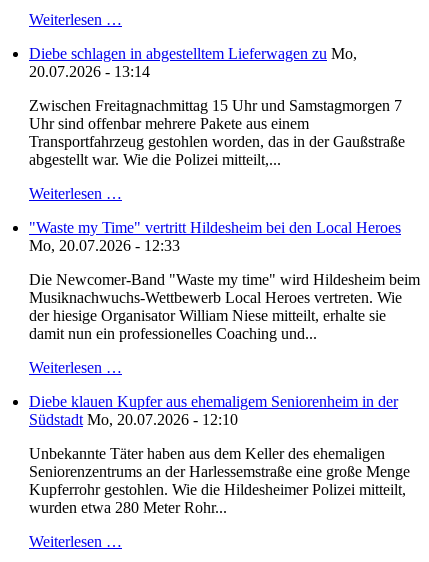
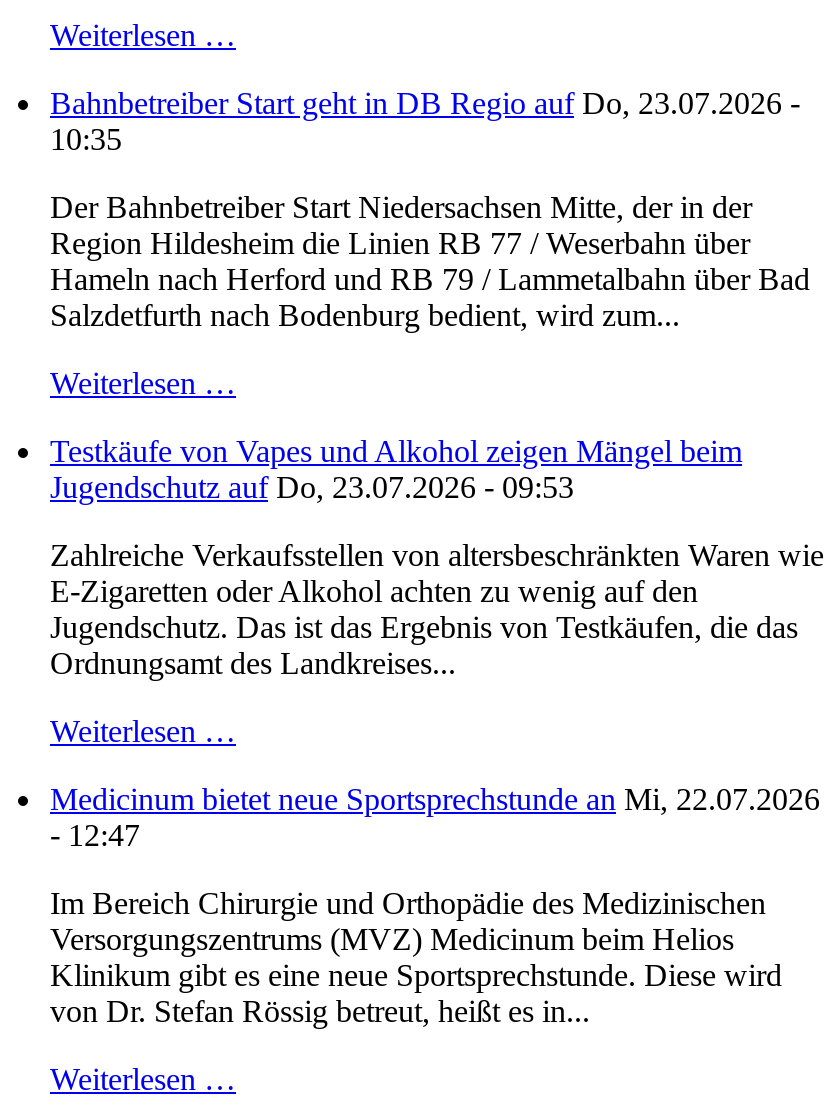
- Diebe schlagen in abgestelltem Lieferwagen zu Mo,
- 20.07.2026 - 13:14
+ Bahnbetreiber Start geht in DB Regio auf Do, 23.07.2026 -
+ 10:35

- Zwischen Freitagnachmittag 15 Uhr und Samstagmorgen 7
- Uhr sind offenbar mehrere Pakete aus einem
- Transportfahrzeug gestohlen worden, das in der Gaußstraße
- abgestellt war. Wie die Polizei mitteilt,...
+ Der Bahnbetreiber Start Niedersachsen Mitte, der in der
+ Region Hildesheim die Linien RB 77 / Weserbahn über
+ Hameln nach Herford und RB 79 / Lammetalbahn über Bad
+ Salzdetfurth nach Bodenburg bedient, wird zum...

- "Waste my Time" vertritt Hildesheim bei den Local Heroes
- Mo, 20.07.2026 - 12:33
+ Testkäufe von Vapes und Alkohol zeigen Mängel beim
+ Jugendschutz auf Do, 23.07.2026 - 09:53

- Die Newcomer-Band "Waste my time" wird Hildesheim beim
- Musiknachwuchs-Wettbewerb Local Heroes vertreten. Wie
- der hiesige Organisator William Niese mitteilt, erhalte sie
- damit nun ein professionelles Coaching und...
+ Zahlreiche Verkaufsstellen von altersbeschränkten Waren wie
+ E-Zigaretten oder Alkohol achten zu wenig auf den
+ Jugendschutz. Das ist das Ergebnis von Testkäufen, die das
+ Ordnungsamt des Landkreises...

- Diebe klauen Kupfer aus ehemaligem Seniorenheim in der
- Südstadt Mo, 20.07.2026 - 12:10
+ Medicinum bietet neue Sportsprechstunde an Mi, 22.07.2026
+ - 12:47

- Unbekannte Täter haben aus dem Keller des ehemaligen
- Seniorenzentrums an der Harlessemstraße eine große Menge
- Kupferrohr gestohlen. Wie die Hildesheimer Polizei mitteilt,
- wurden etwa 280 Meter Rohr...
+ Im Bereich Chirurgie und Orthopädie des Medizinischen
+ Versorgungszentrums (MVZ) Medicinum beim Helios
+ Klinikum gibt es eine neue Sportsprechstunde. Diese wird
+ von Dr. Stefan Rössig betreut, heißt es in...
